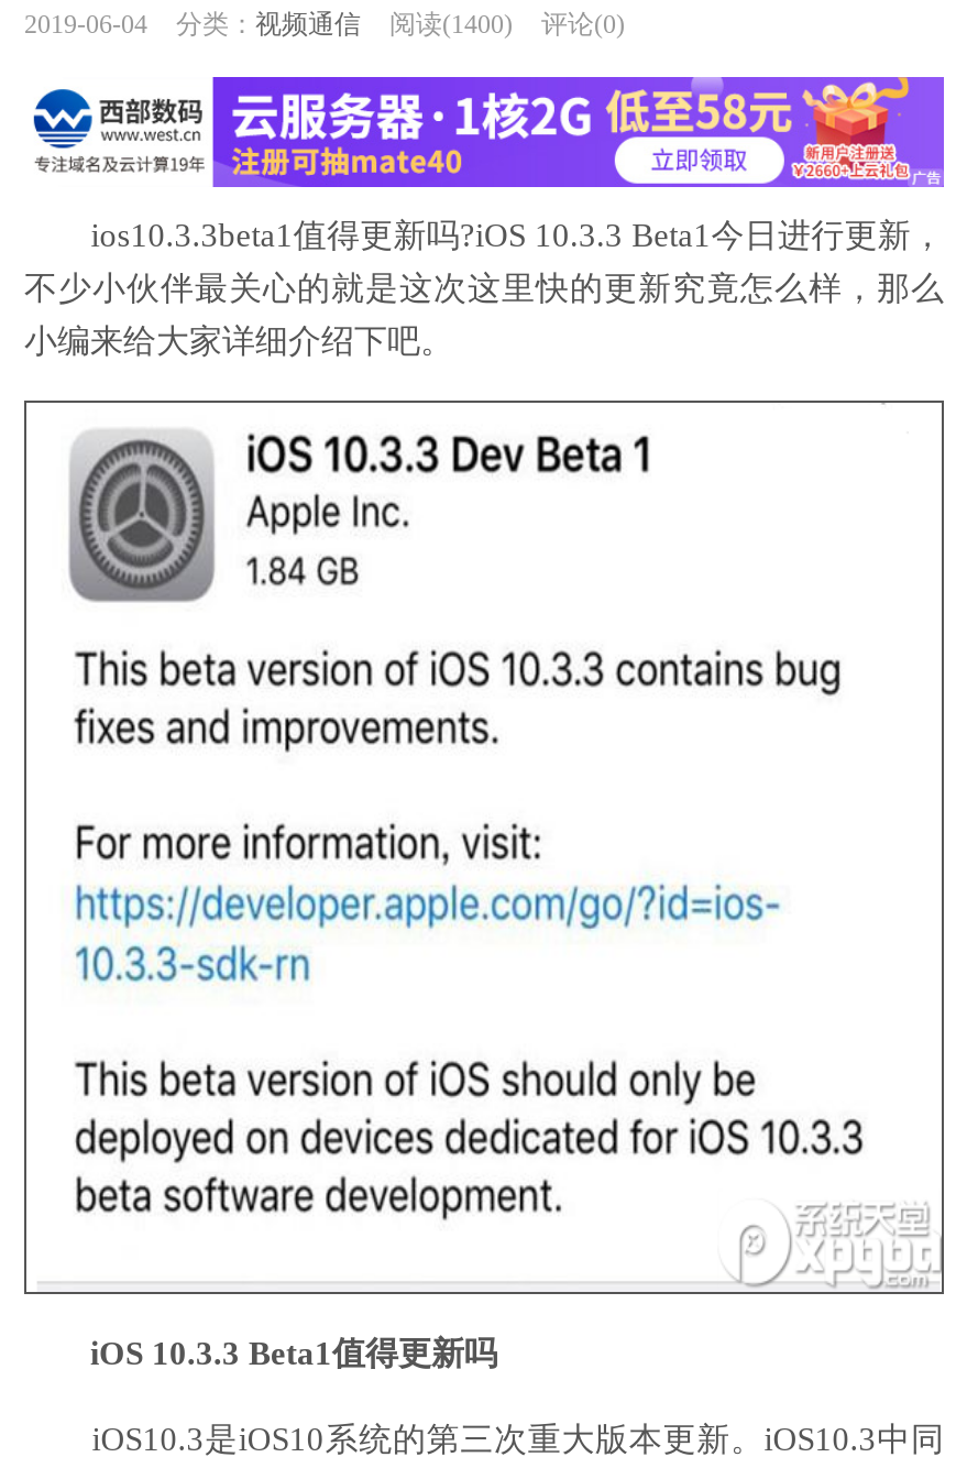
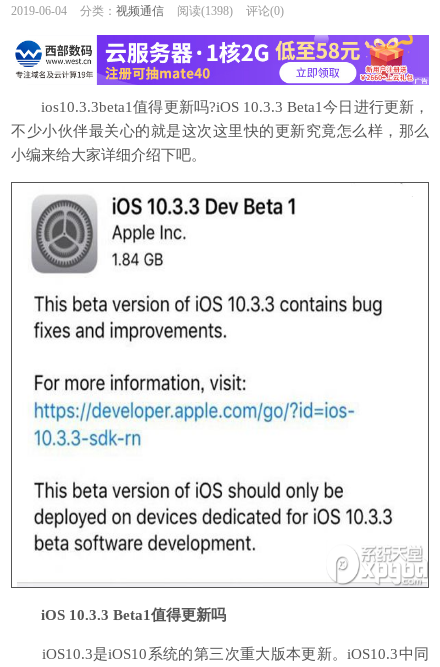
- 2019-06-04 分类：视频通信 阅读(1400) 评论(0)
+ 2019-06-04 分类：视频通信 阅读(1398) 评论(0)
